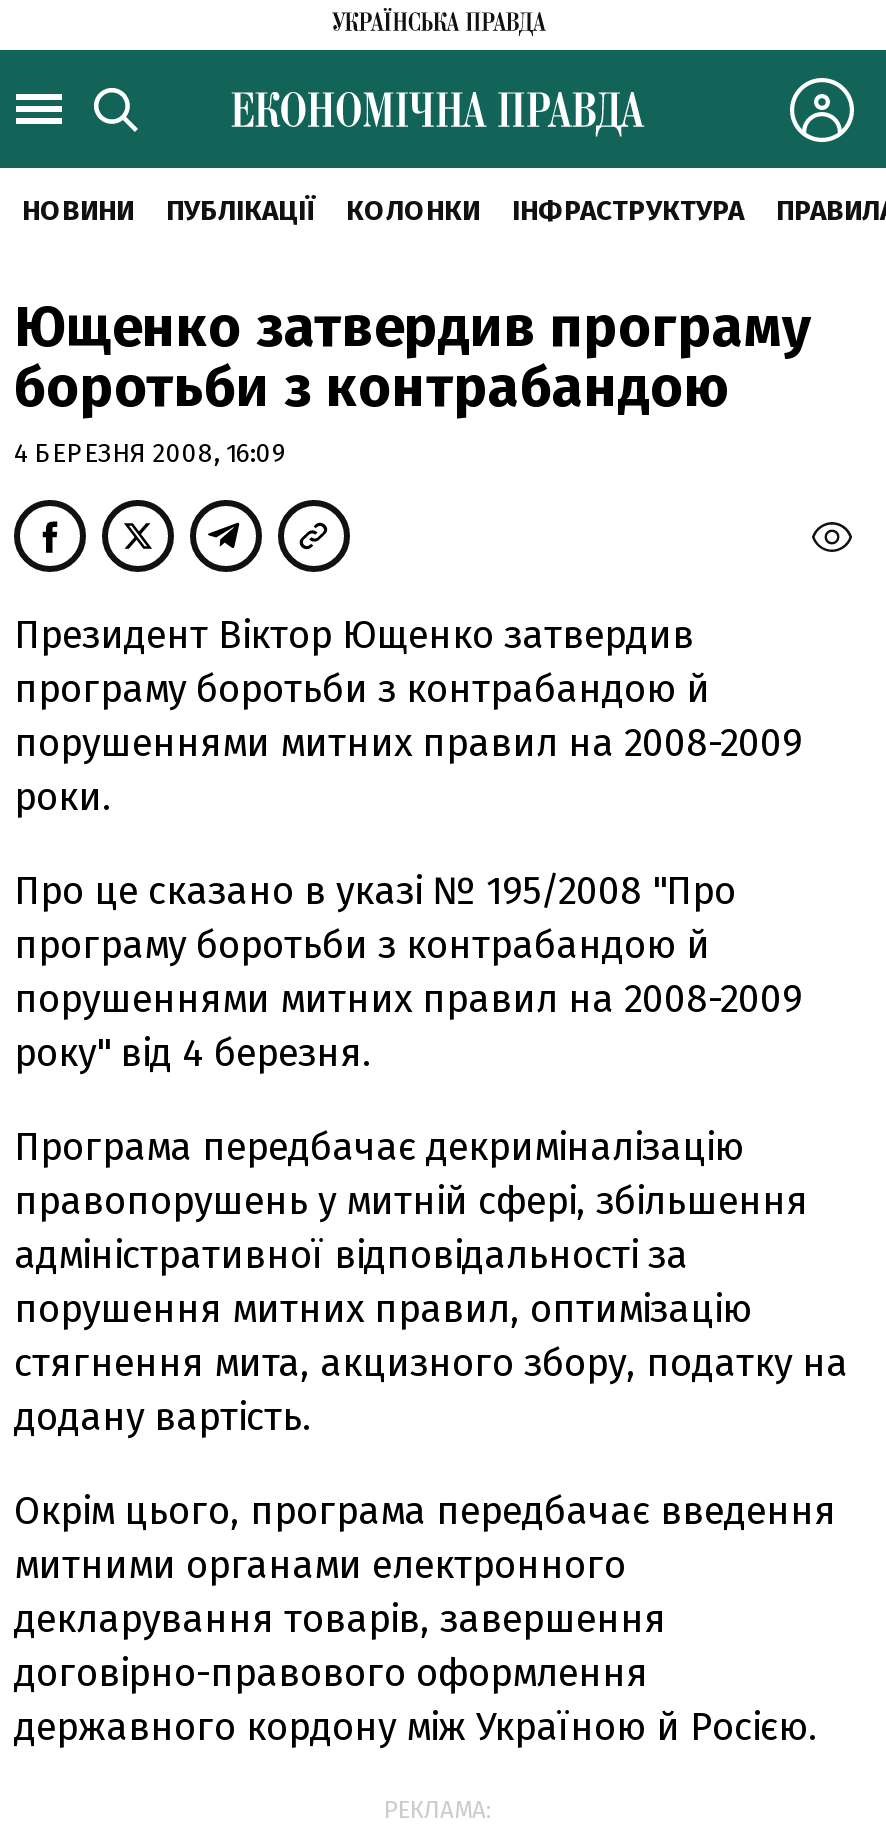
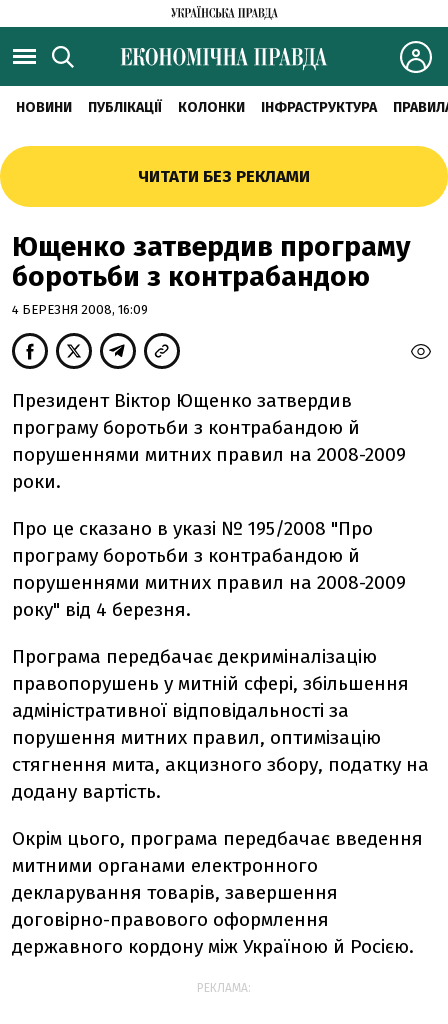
+ ЧИТАТИ БЕЗ РЕКЛАМИ
